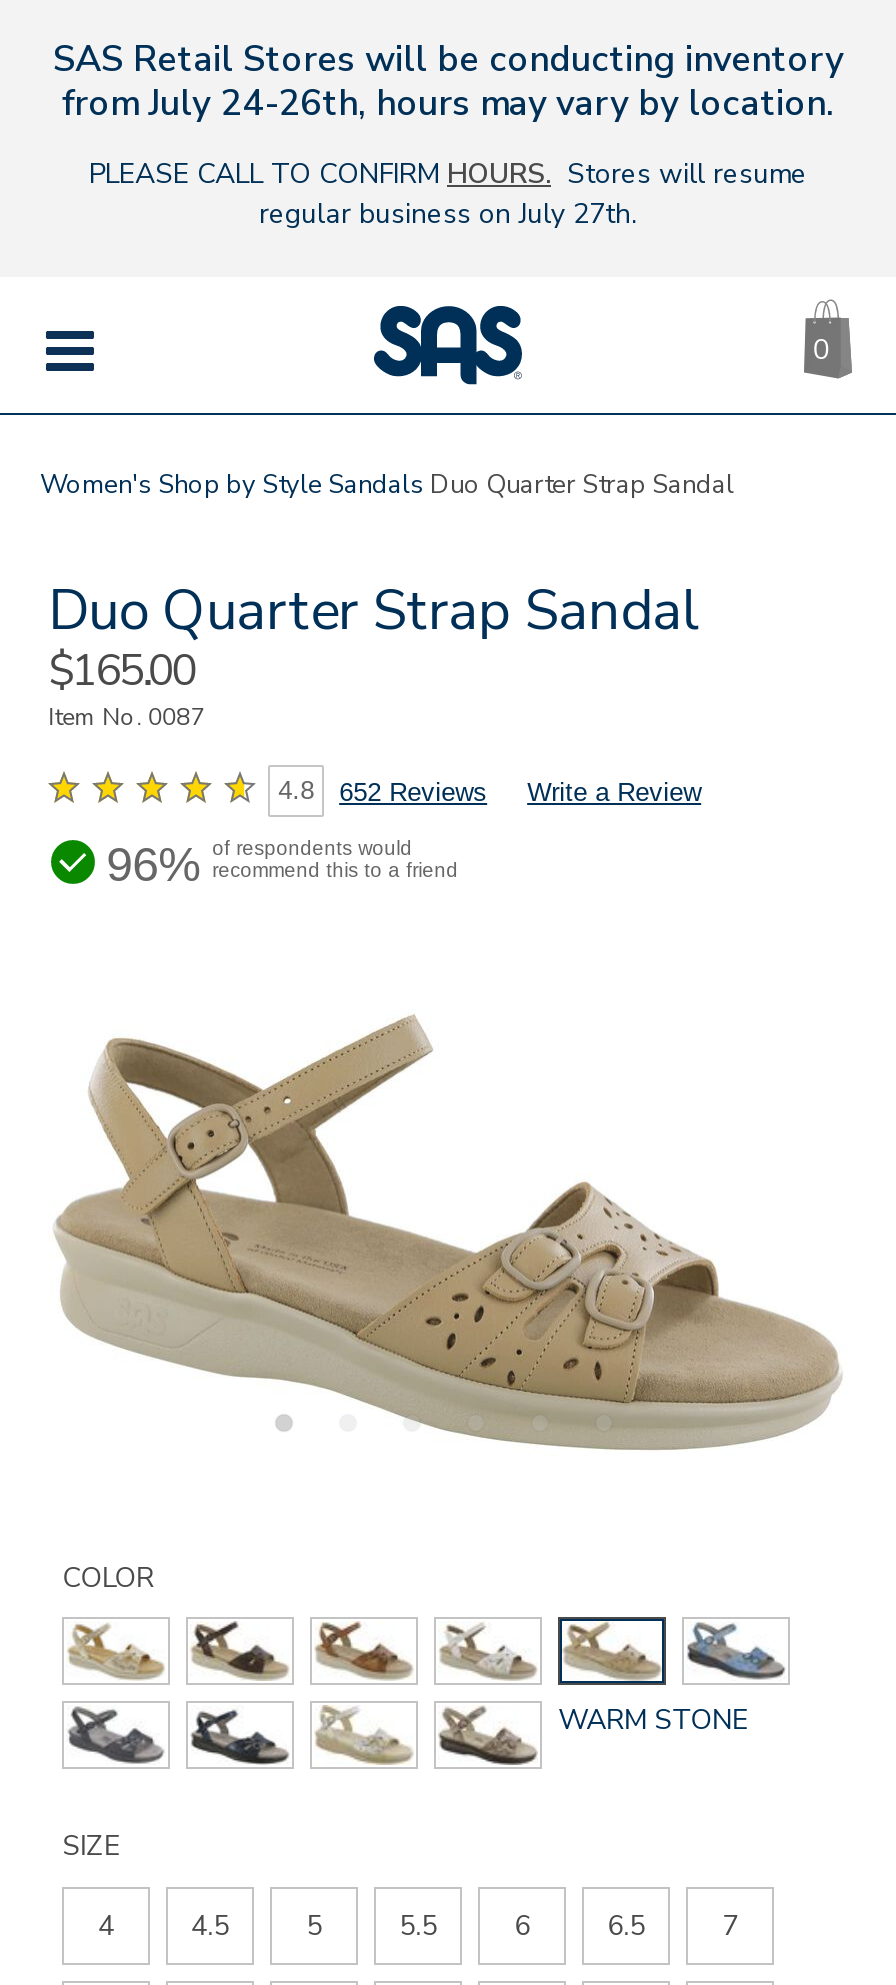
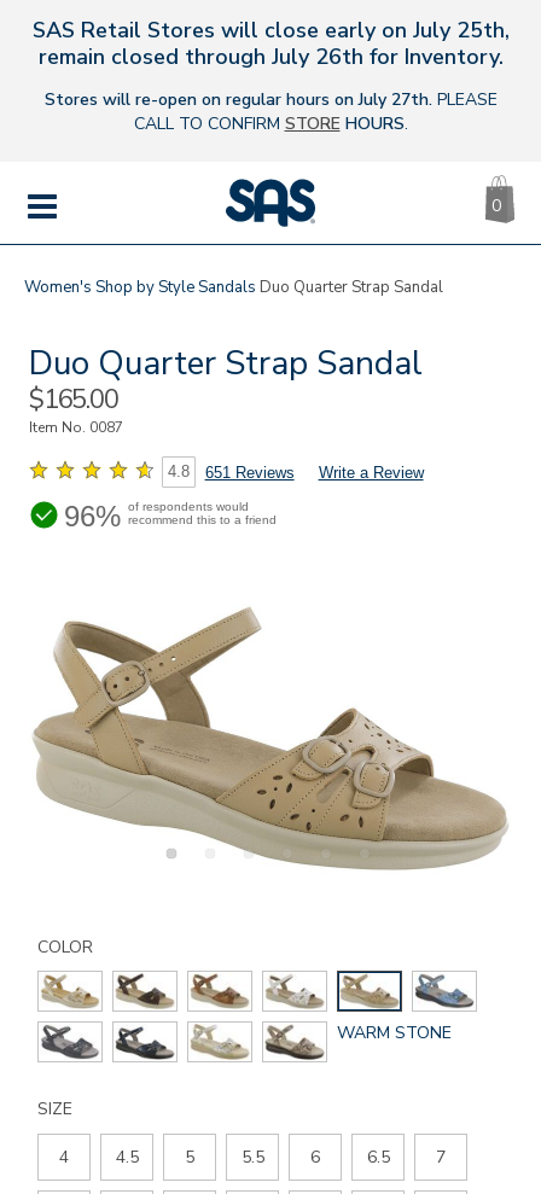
- SAS Retail Stores will be conducting inventory
- from July 24-26th, hours may vary by location.
+ SAS Retail Stores will close early on July 25th,
+ remain closed through July 26th for Inventory.

- PLEASE CALL TO CONFIRM HOURS. Stores will resume
- regular business on July 27th.
+ Stores will re-open on regular hours on July 27th. PLEASE
+ CALL TO CONFIRM STORE HOURS.

- 4.8 652 Reviews Write a Review
+ 4.8 651 Reviews Write a Review
